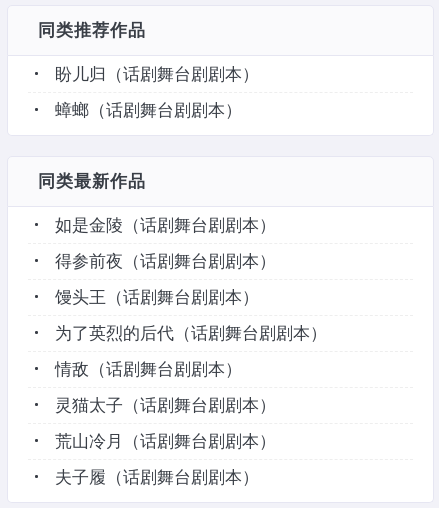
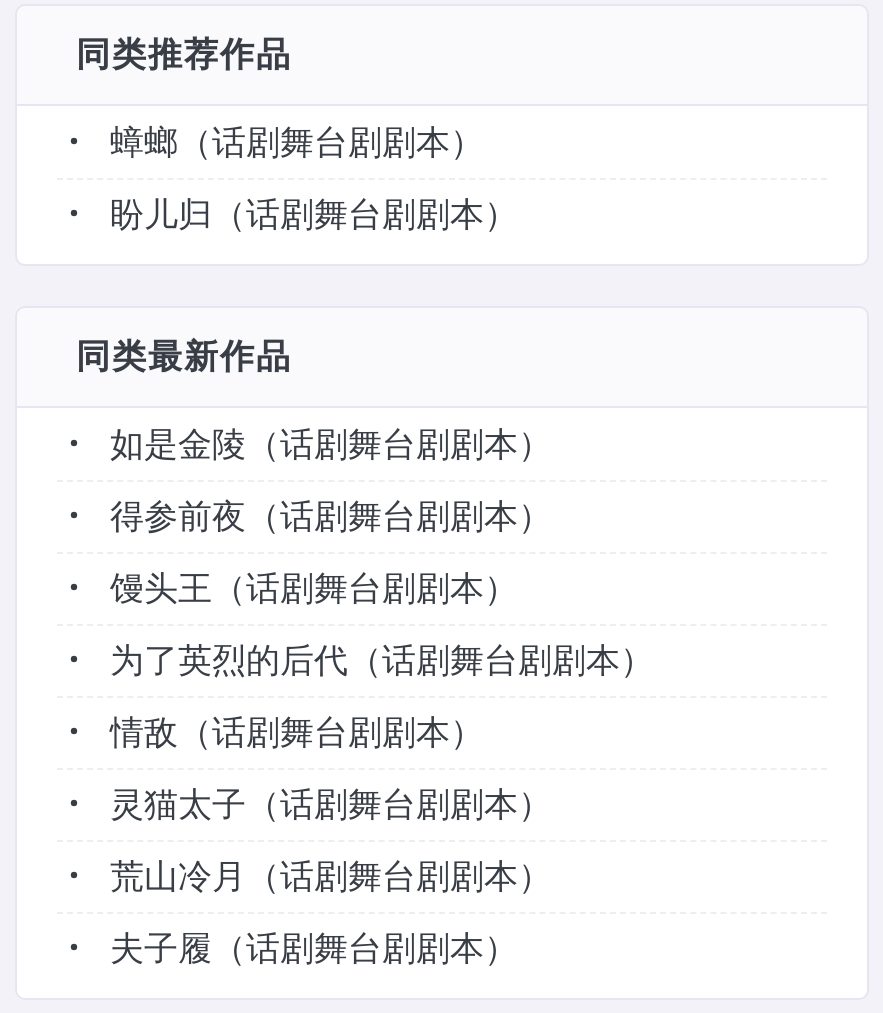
moved down: 盼儿归（话剧舞台剧剧本）

moved up: 蟑螂（话剧舞台剧剧本）
